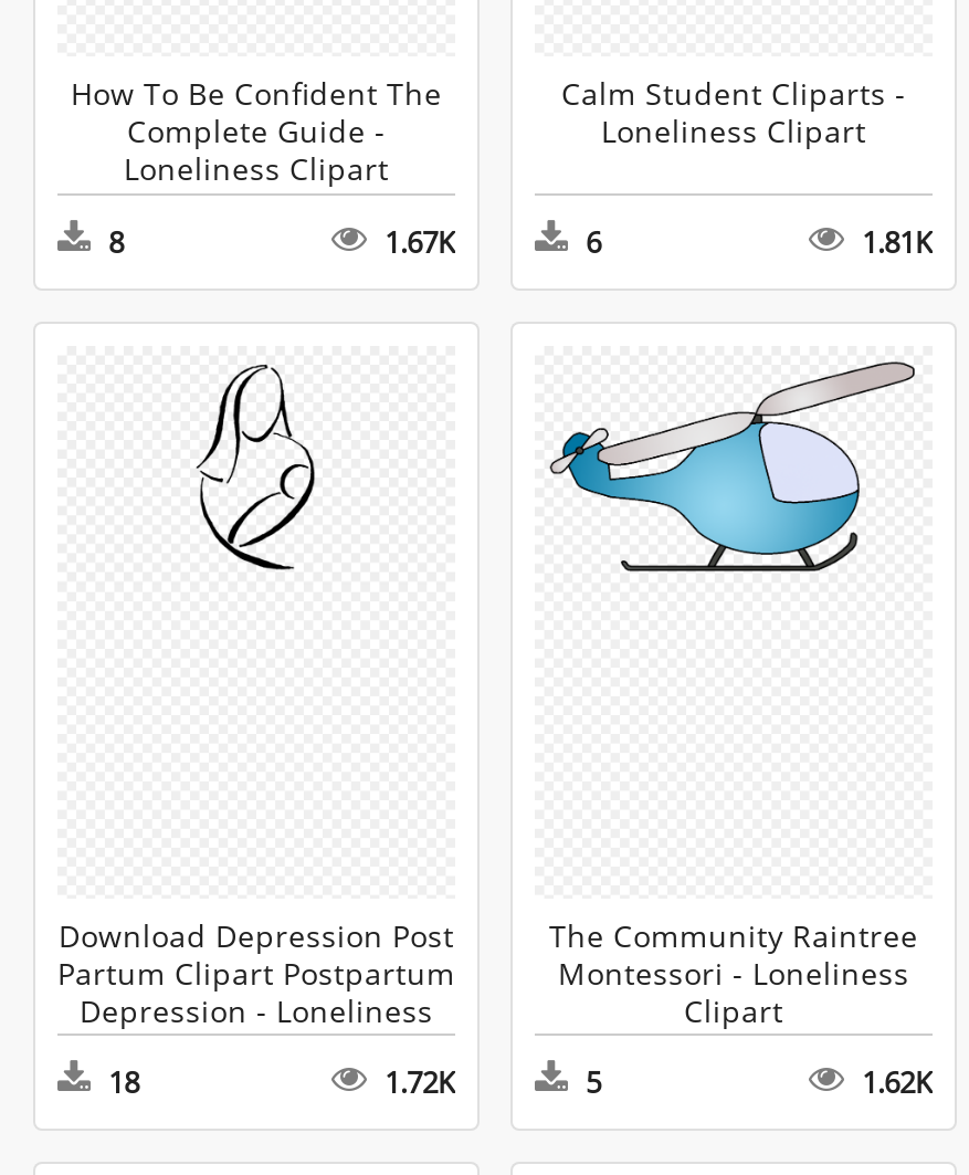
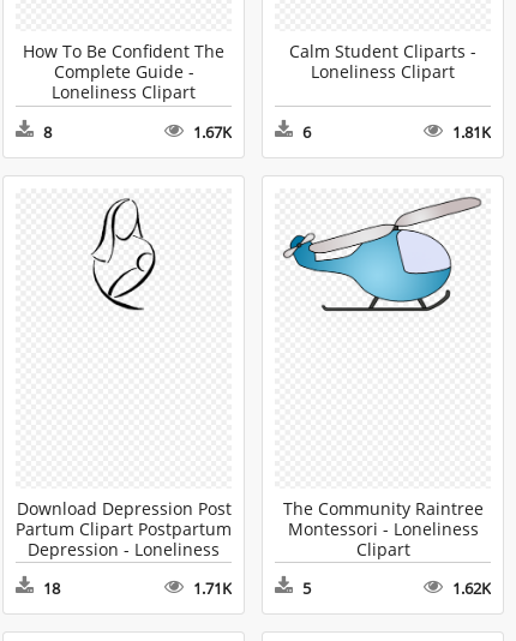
- 1.72K
+ 1.71K
